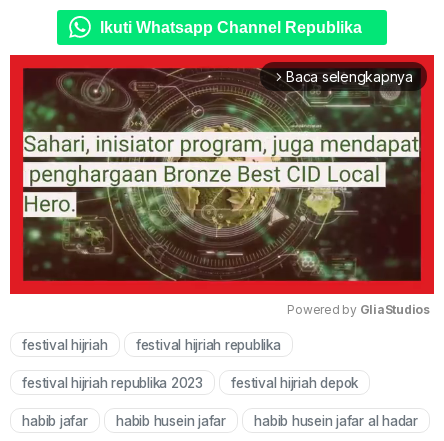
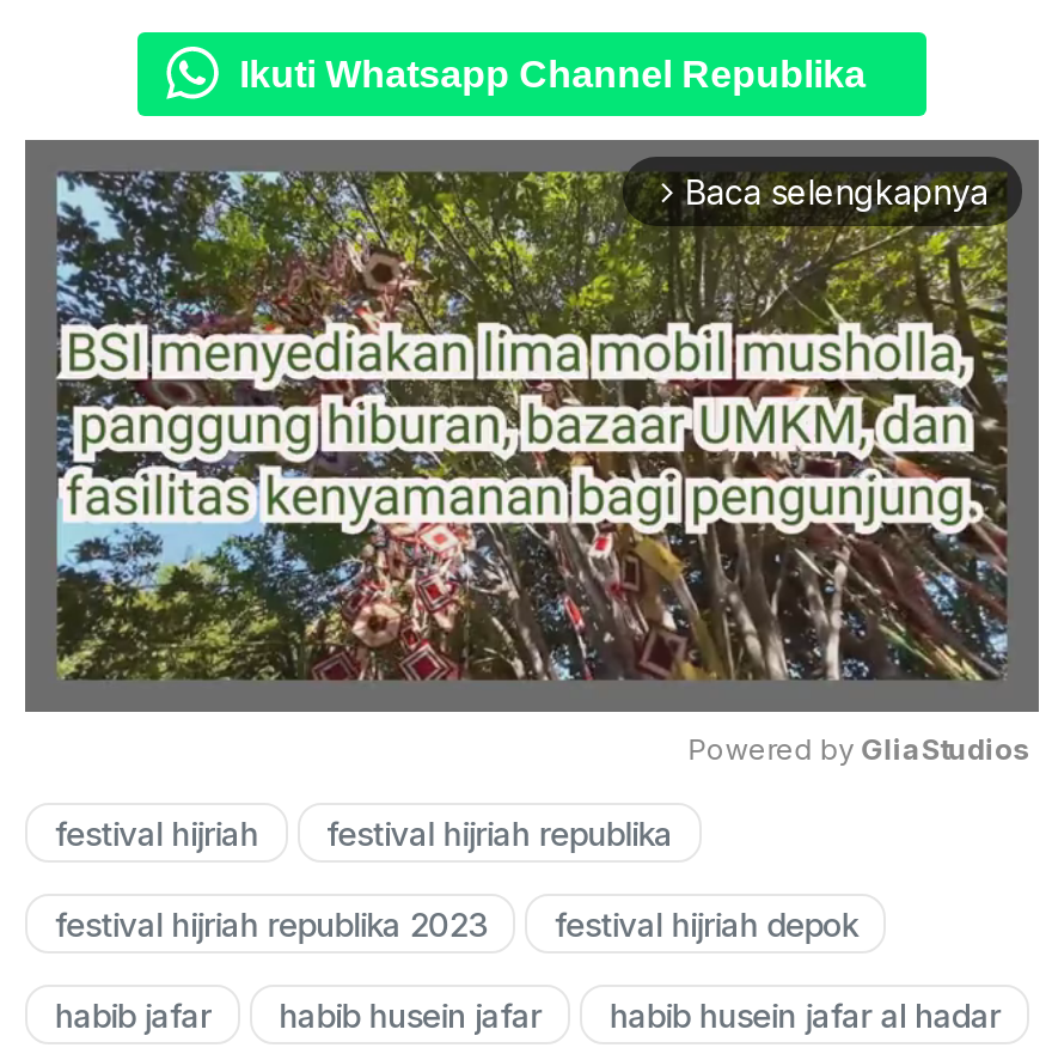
- [image]
+ [image]
